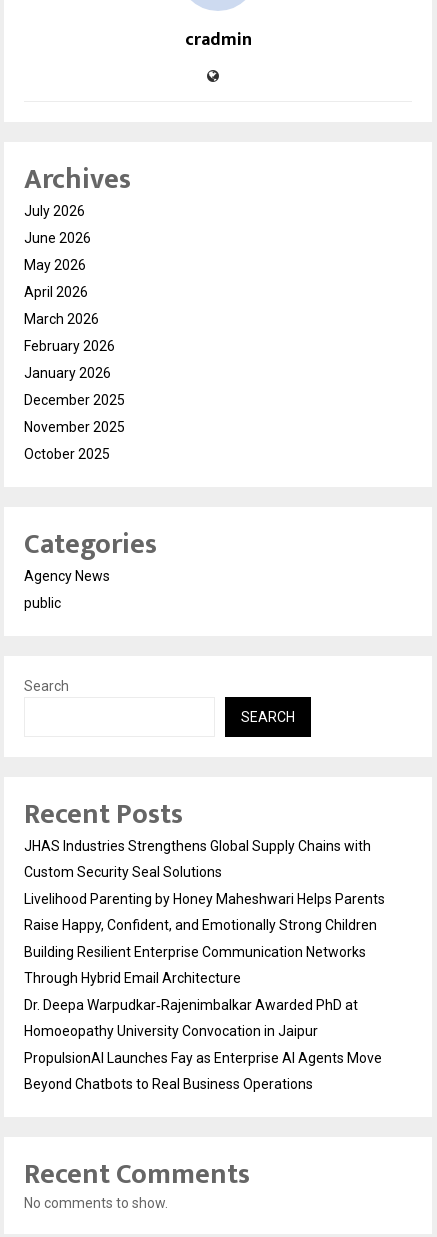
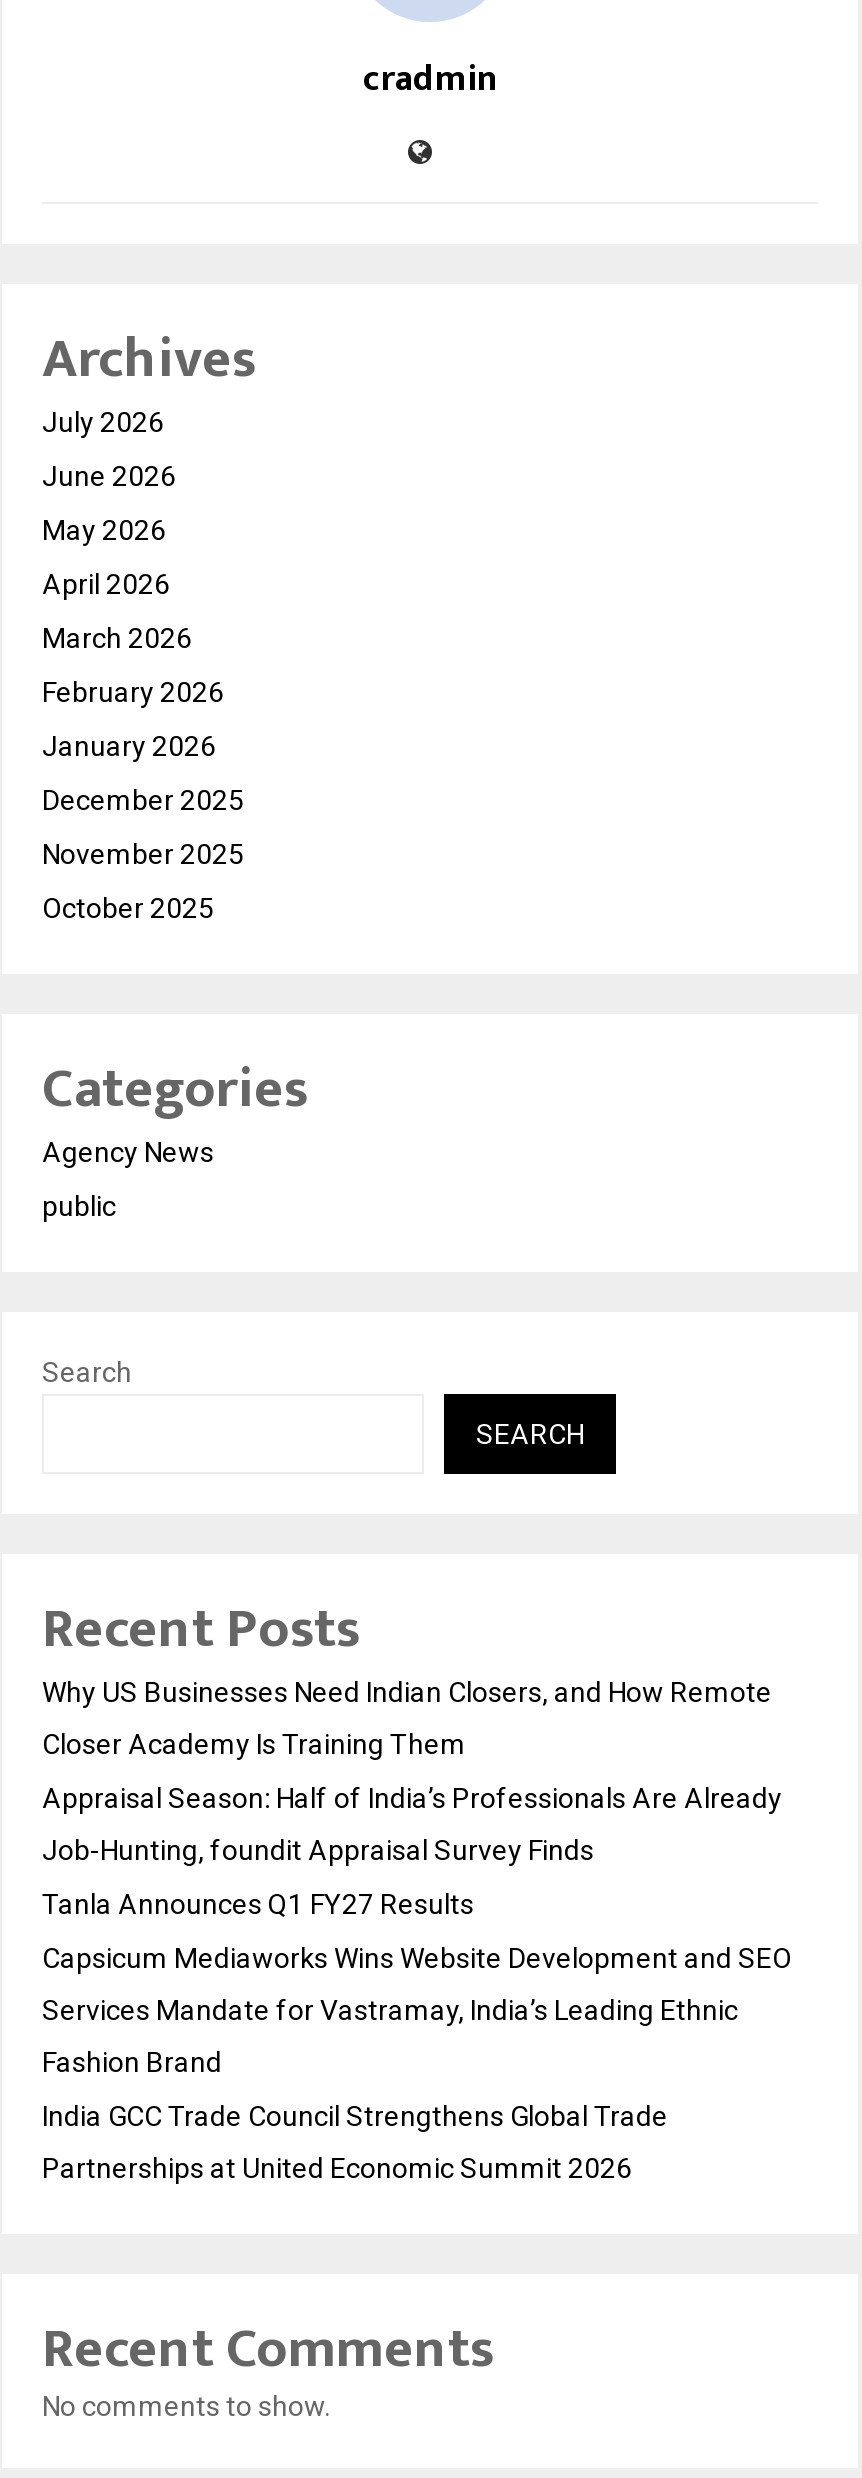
- JHAS Industries Strengthens Global Supply Chains with
+ Why US Businesses Need Indian Closers, and How Remote

- Custom Security Seal Solutions
+ Closer Academy Is Training Them

- Livelihood Parenting by Honey Maheshwari Helps Parents
+ Appraisal Season: Half of India’s Professionals Are Already

- Raise Happy, Confident, and Emotionally Strong Children
+ Job-Hunting, foundit Appraisal Survey Finds

- Building Resilient Enterprise Communication Networks
+ Tanla Announces Q1 FY27 Results

- Through Hybrid Email Architecture
+ Capsicum Mediaworks Wins Website Development and SEO

- Dr. Deepa Warpudkar‑Rajenimbalkar Awarded PhD at
+ Services Mandate for Vastramay, India’s Leading Ethnic

- Homoeopathy University Convocation in Jaipur
+ Fashion Brand

- PropulsionAI Launches Fay as Enterprise AI Agents Move
+ India GCC Trade Council Strengthens Global Trade

- Beyond Chatbots to Real Business Operations
+ Partnerships at United Economic Summit 2026
